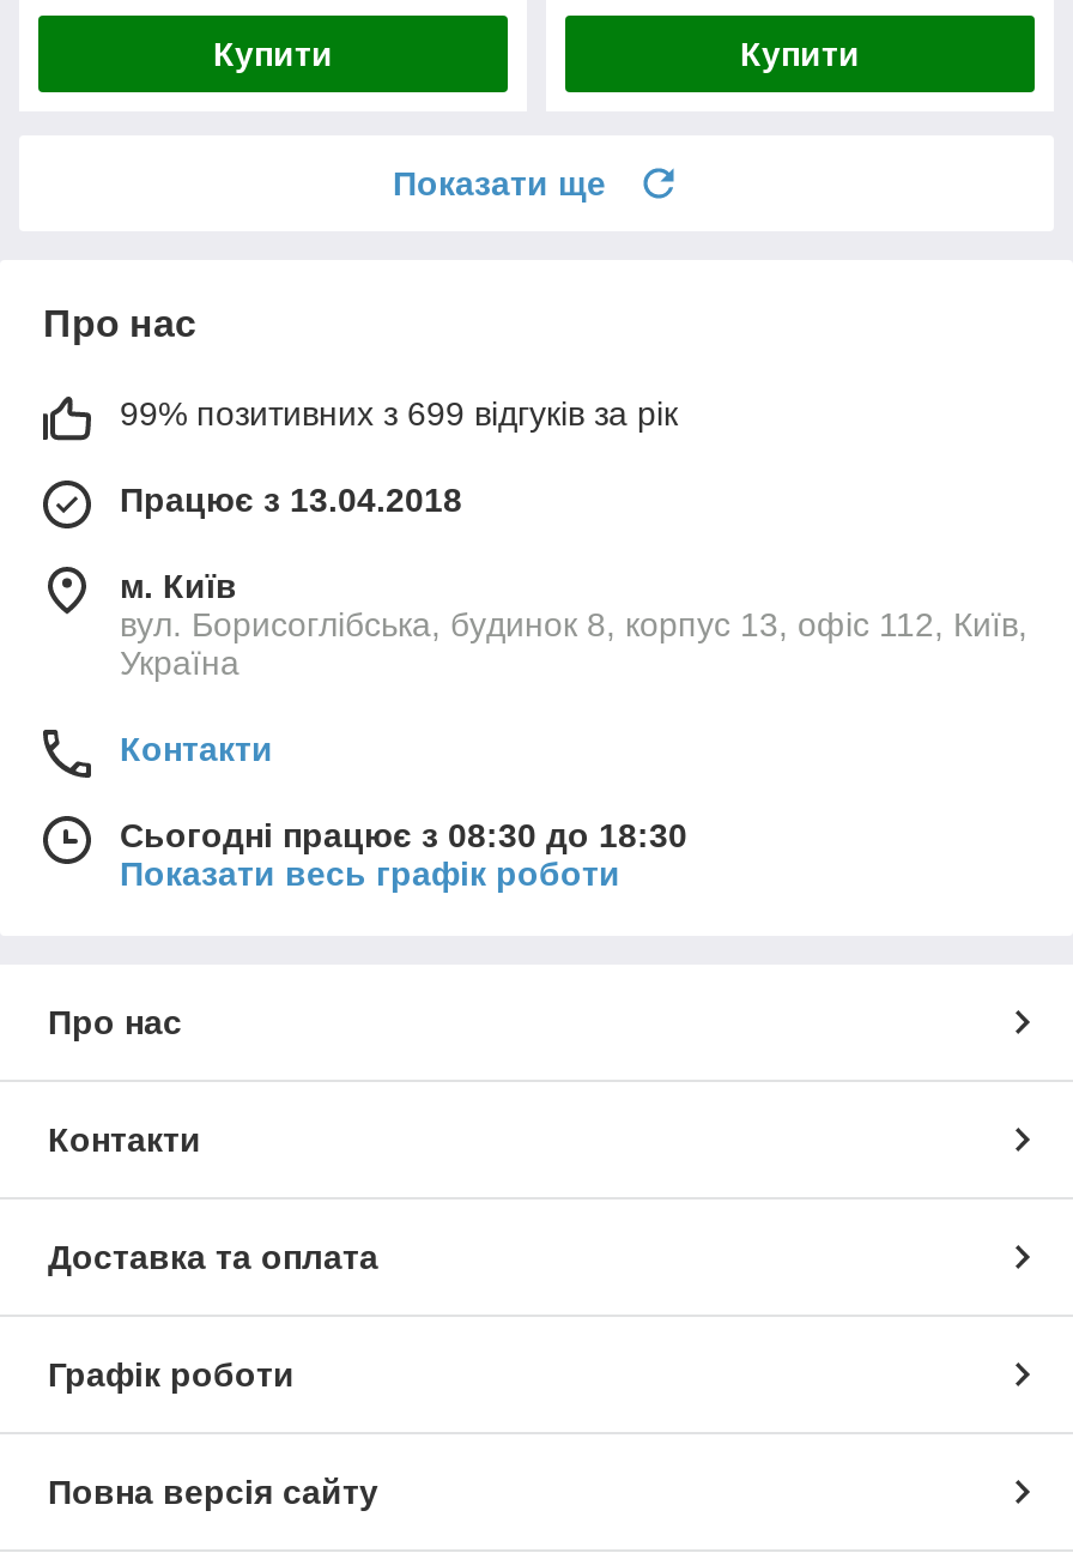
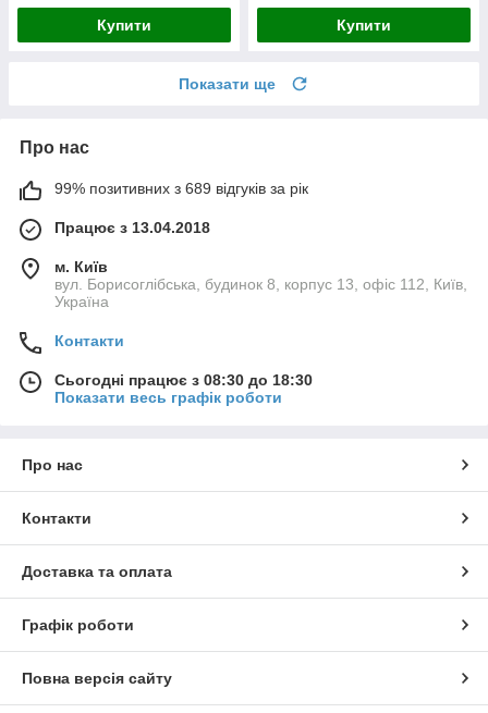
- 99% позитивних з 699 відгуків за рік
+ 99% позитивних з 689 відгуків за рік
